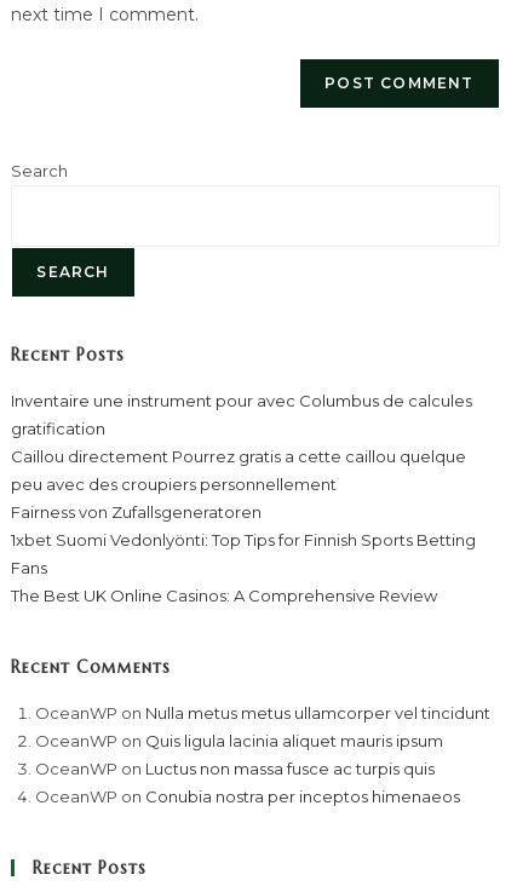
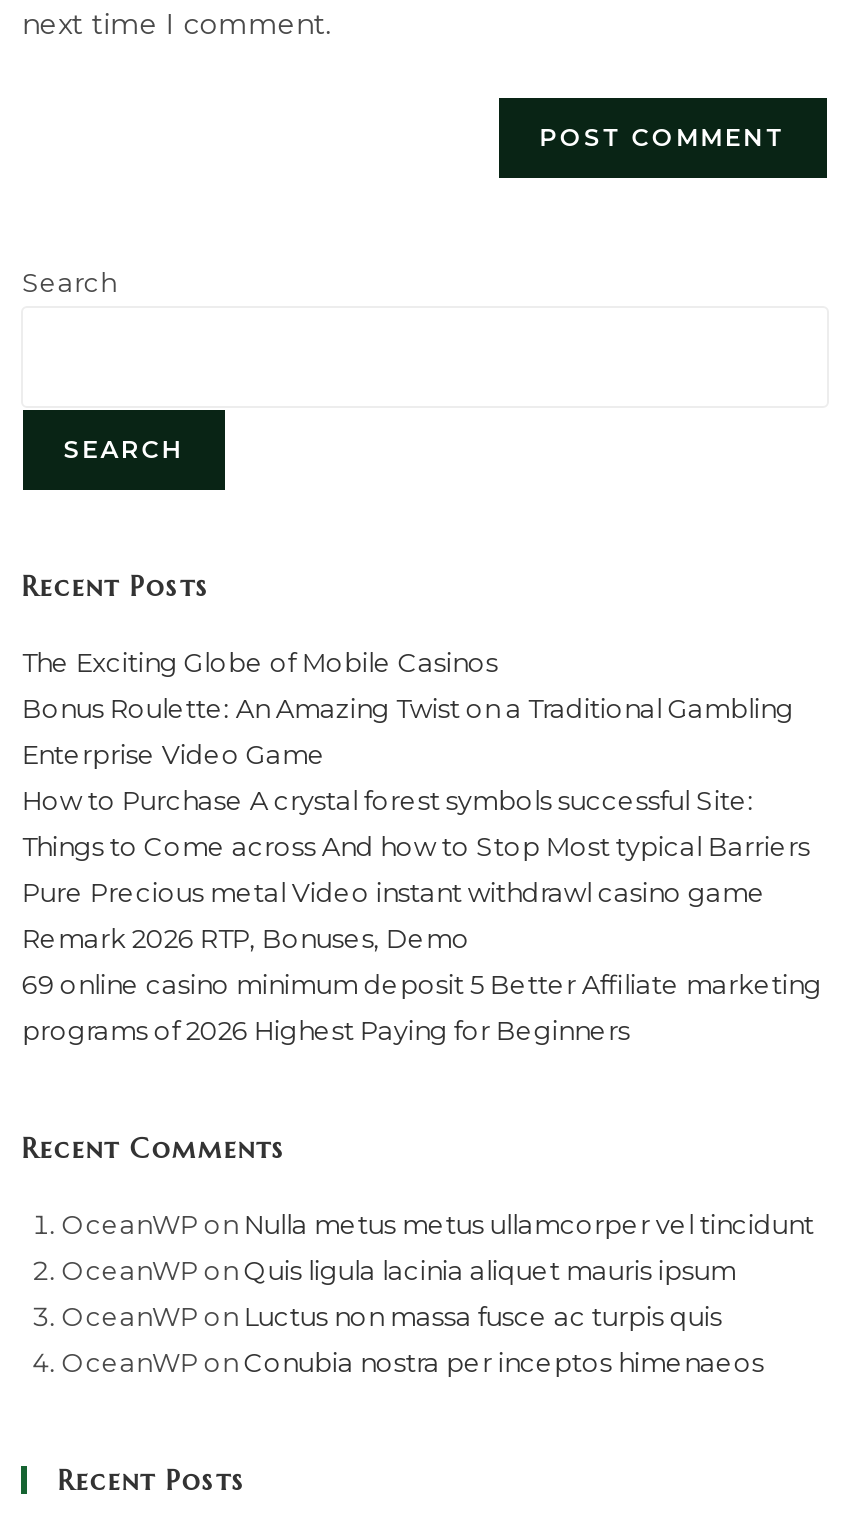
- Inventaire une instrument pour avec Columbus de calcules
- gratification
- Caillou directement Pourrez gratis a cette caillou quelque
- peu avec des croupiers personnellement
- Fairness von Zufallsgeneratoren
- 1xbet Suomi Vedonlyönti: Top Tips for Finnish Sports Betting
- Fans
- The Best UK Online Casinos: A Comprehensive Review
+ The Exciting Globe of Mobile Casinos
+ Bonus Roulette: An Amazing Twist on a Traditional Gambling
+ Enterprise Video Game
+ How to Purchase A crystal forest symbols successful Site:
+ Things to Come across And how to Stop Most typical Barriers
+ Pure Precious metal Video instant withdrawl casino game
+ Remark 2026 RTP, Bonuses, Demo
+ 69 online casino minimum deposit 5 Better Affiliate marketing
+ programs of 2026 Highest Paying for Beginners
